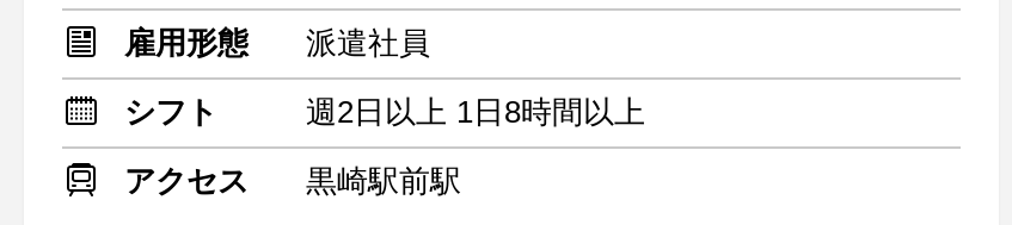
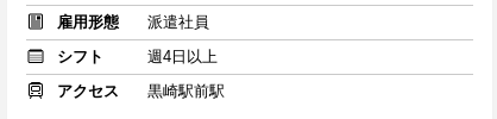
- 週2日以上 1日8時間以上
+ 週4日以上
